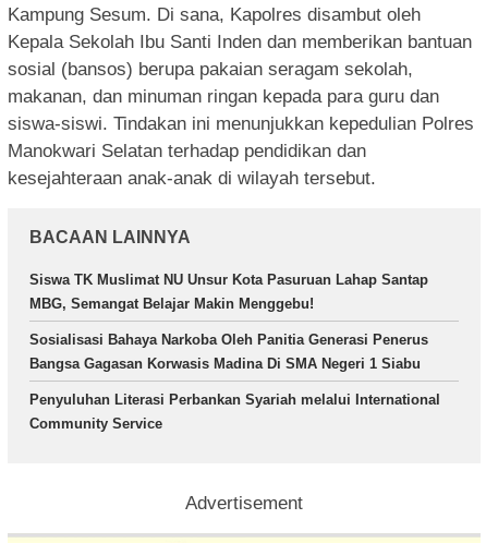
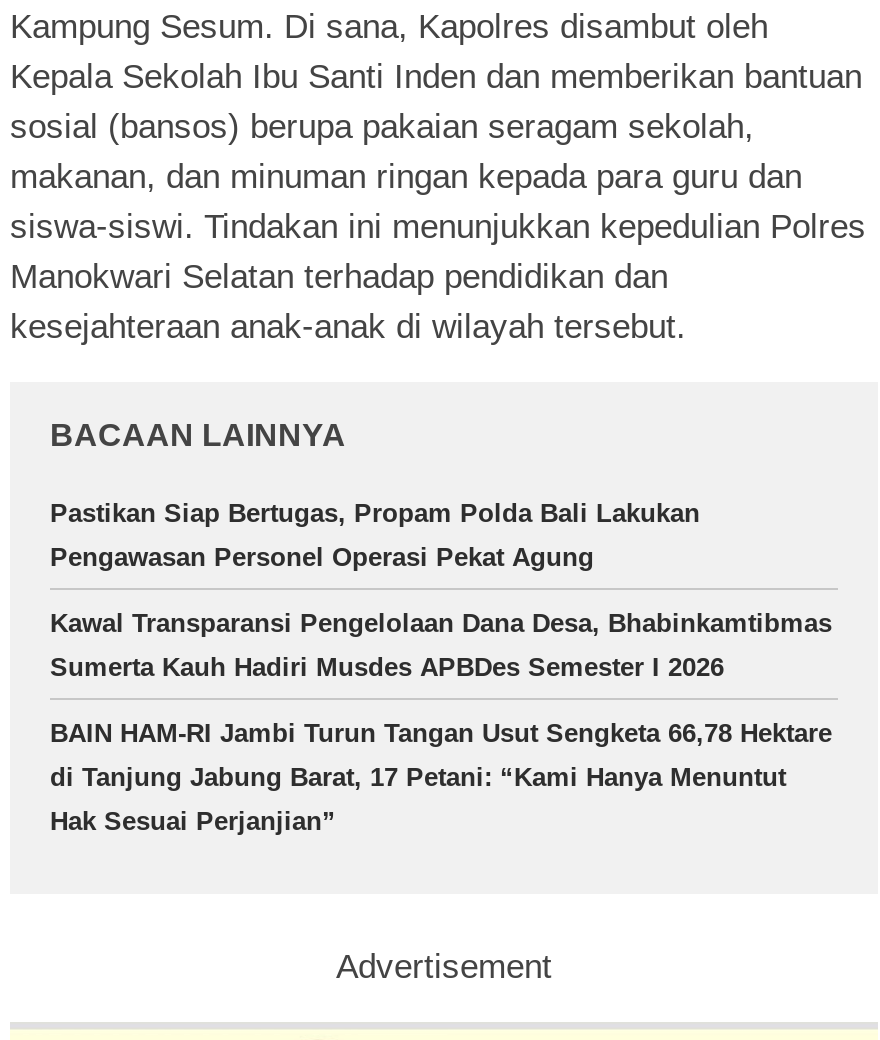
- Siswa TK Muslimat NU Unsur Kota Pasuruan Lahap Santap
- MBG, Semangat Belajar Makin Menggebu!
- Sosialisasi Bahaya Narkoba Oleh Panitia Generasi Penerus
- Bangsa Gagasan Korwasis Madina Di SMA Negeri 1 Siabu
- Penyuluhan Literasi Perbankan Syariah melalui International
- Community Service
+ Pastikan Siap Bertugas, Propam Polda Bali Lakukan
+ Pengawasan Personel Operasi Pekat Agung
+ Kawal Transparansi Pengelolaan Dana Desa, Bhabinkamtibmas
+ Sumerta Kauh Hadiri Musdes APBDes Semester I 2026
+ BAIN HAM-RI Jambi Turun Tangan Usut Sengketa 66,78 Hektare
+ di Tanjung Jabung Barat, 17 Petani: “Kami Hanya Menuntut
+ Hak Sesuai Perjanjian”
